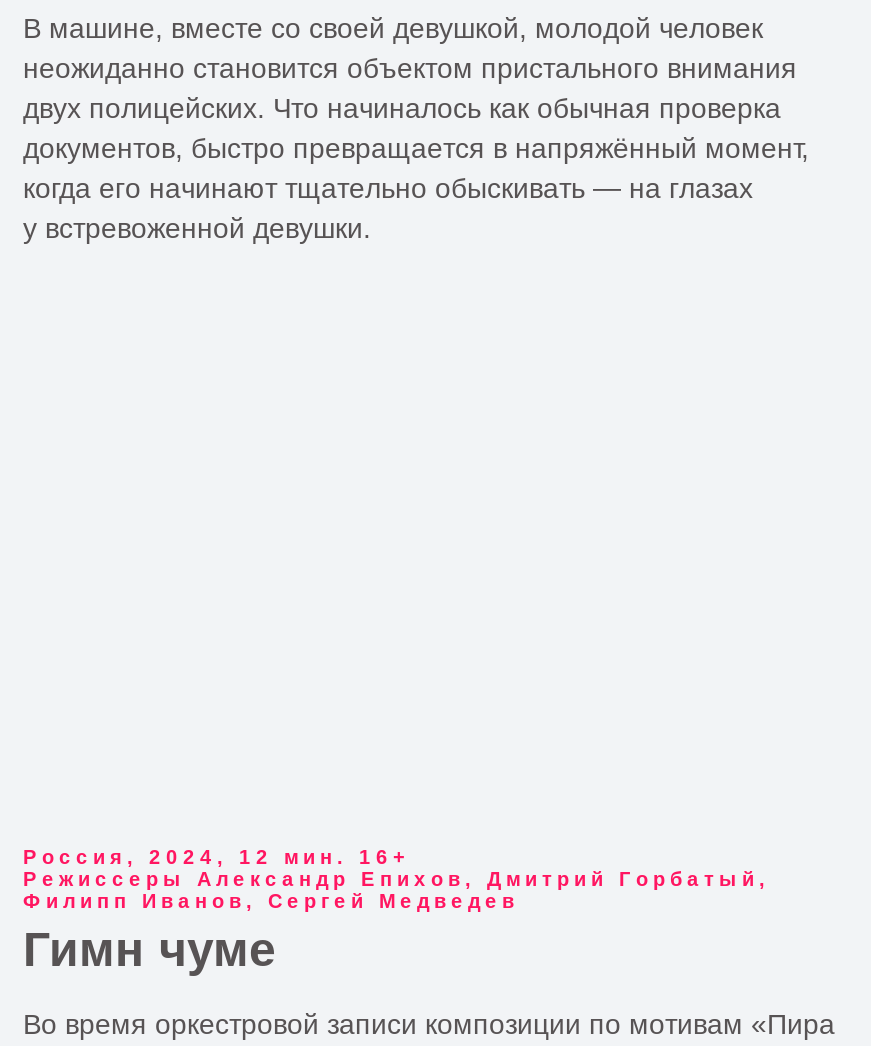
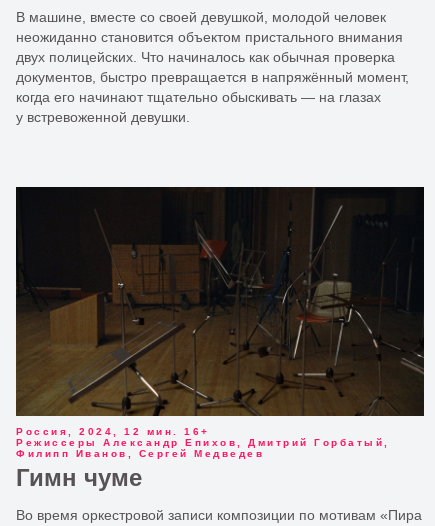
+ [image]
